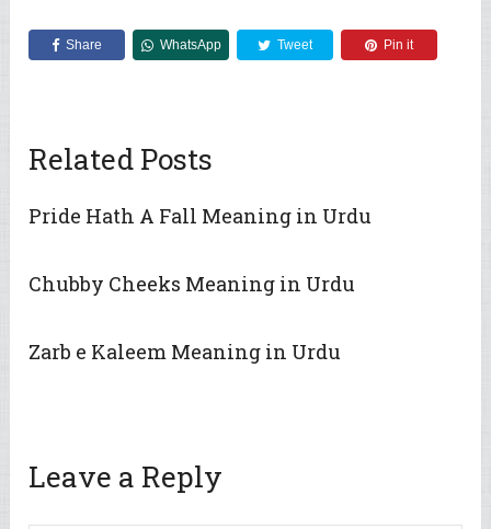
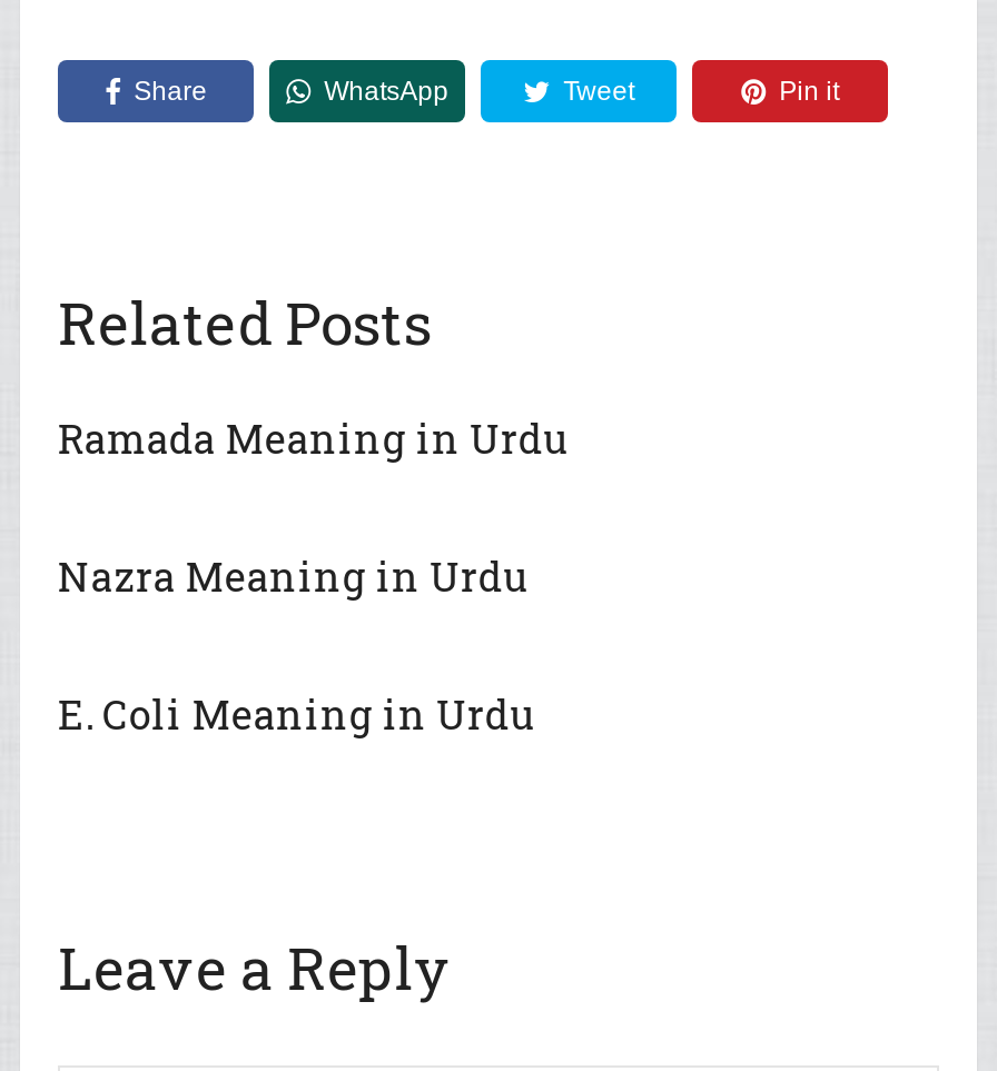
- Pride Hath A Fall Meaning in Urdu
+ Ramada Meaning in Urdu

- Chubby Cheeks Meaning in Urdu
+ Nazra Meaning in Urdu

- Zarb e Kaleem Meaning in Urdu
+ E. Coli Meaning in Urdu
